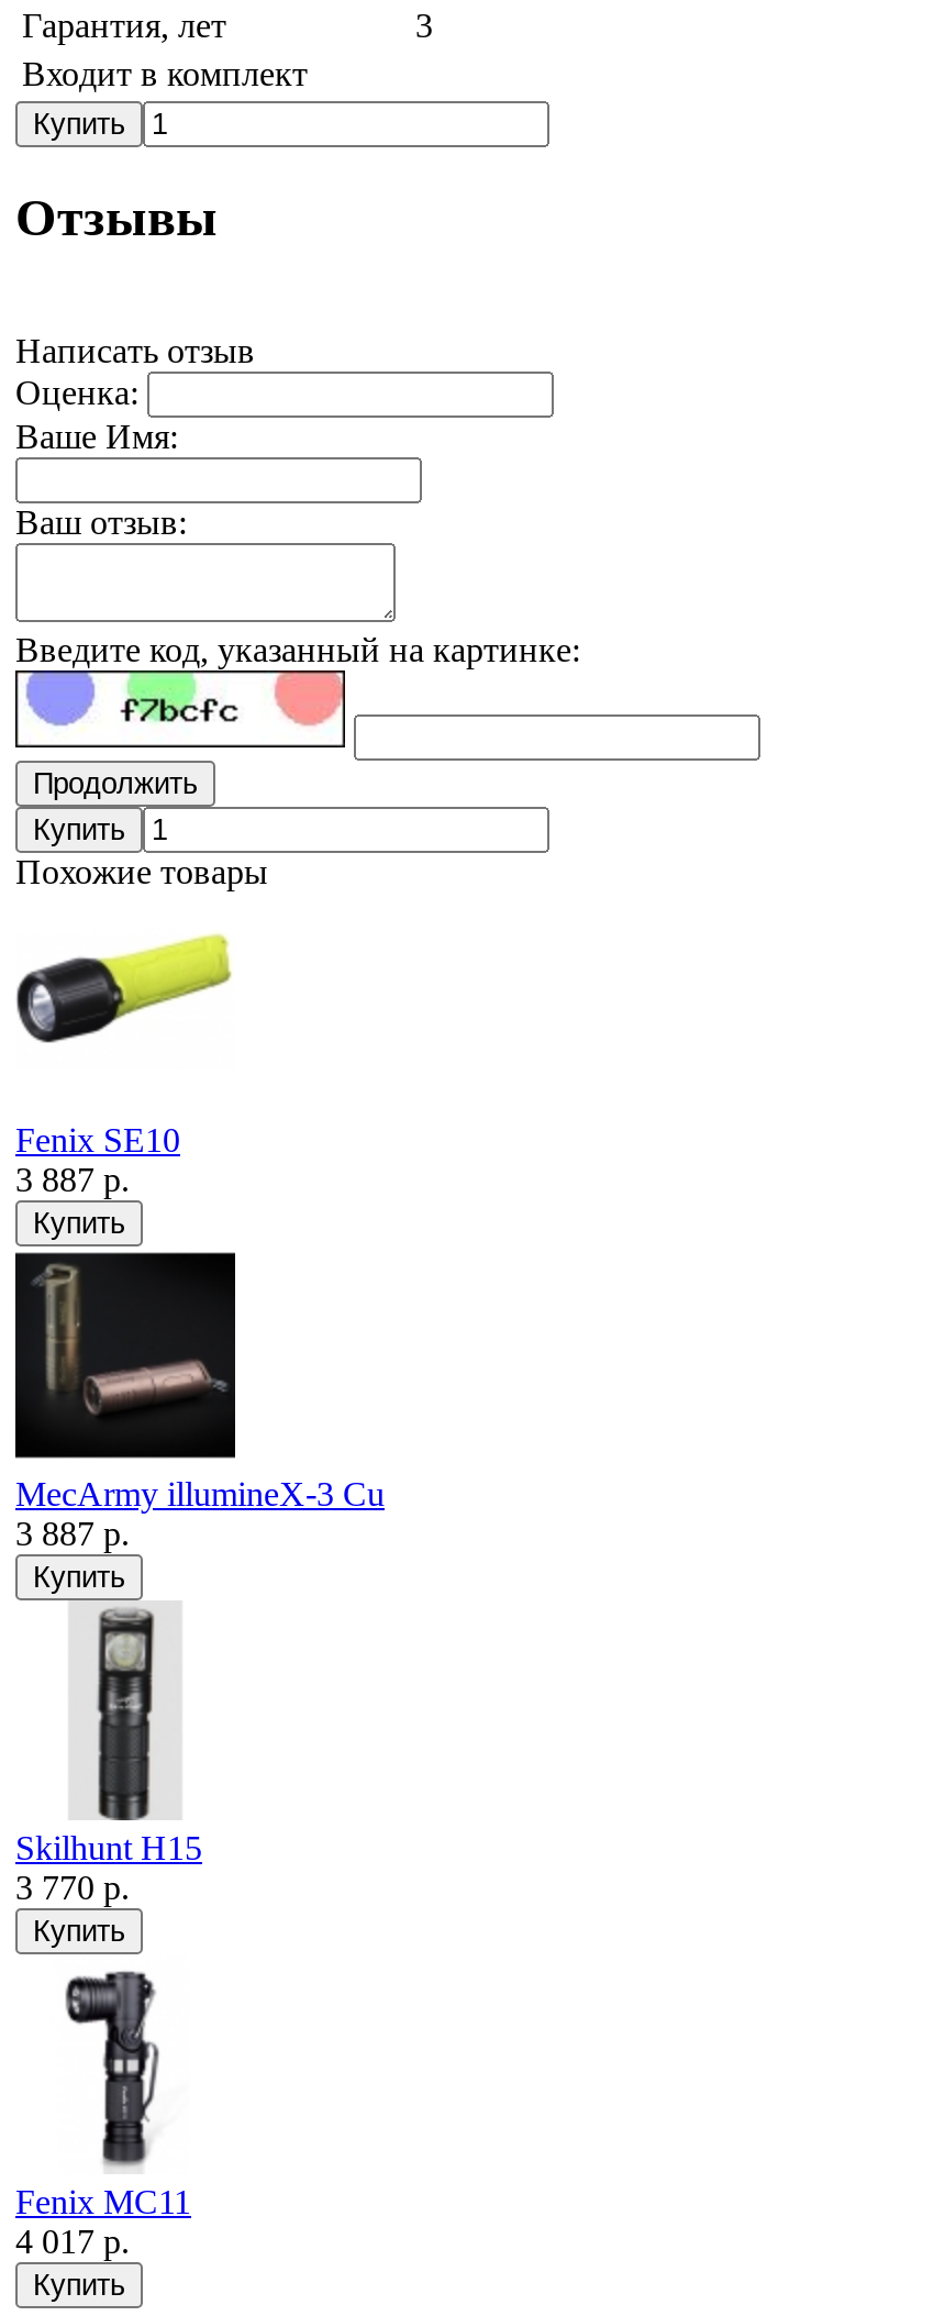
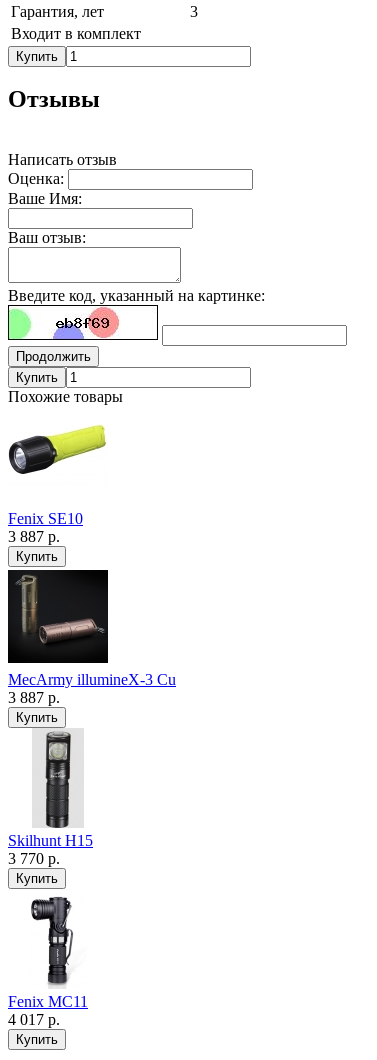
- [image]
+ [image]

- [image]
+ [image]
